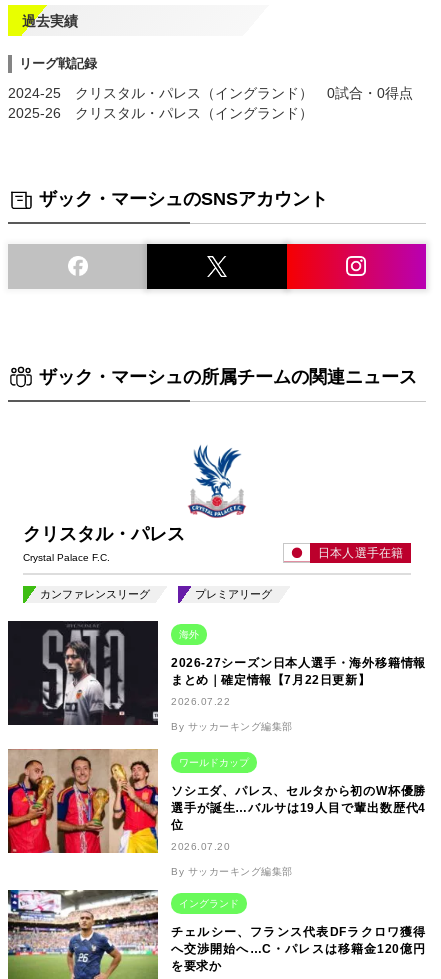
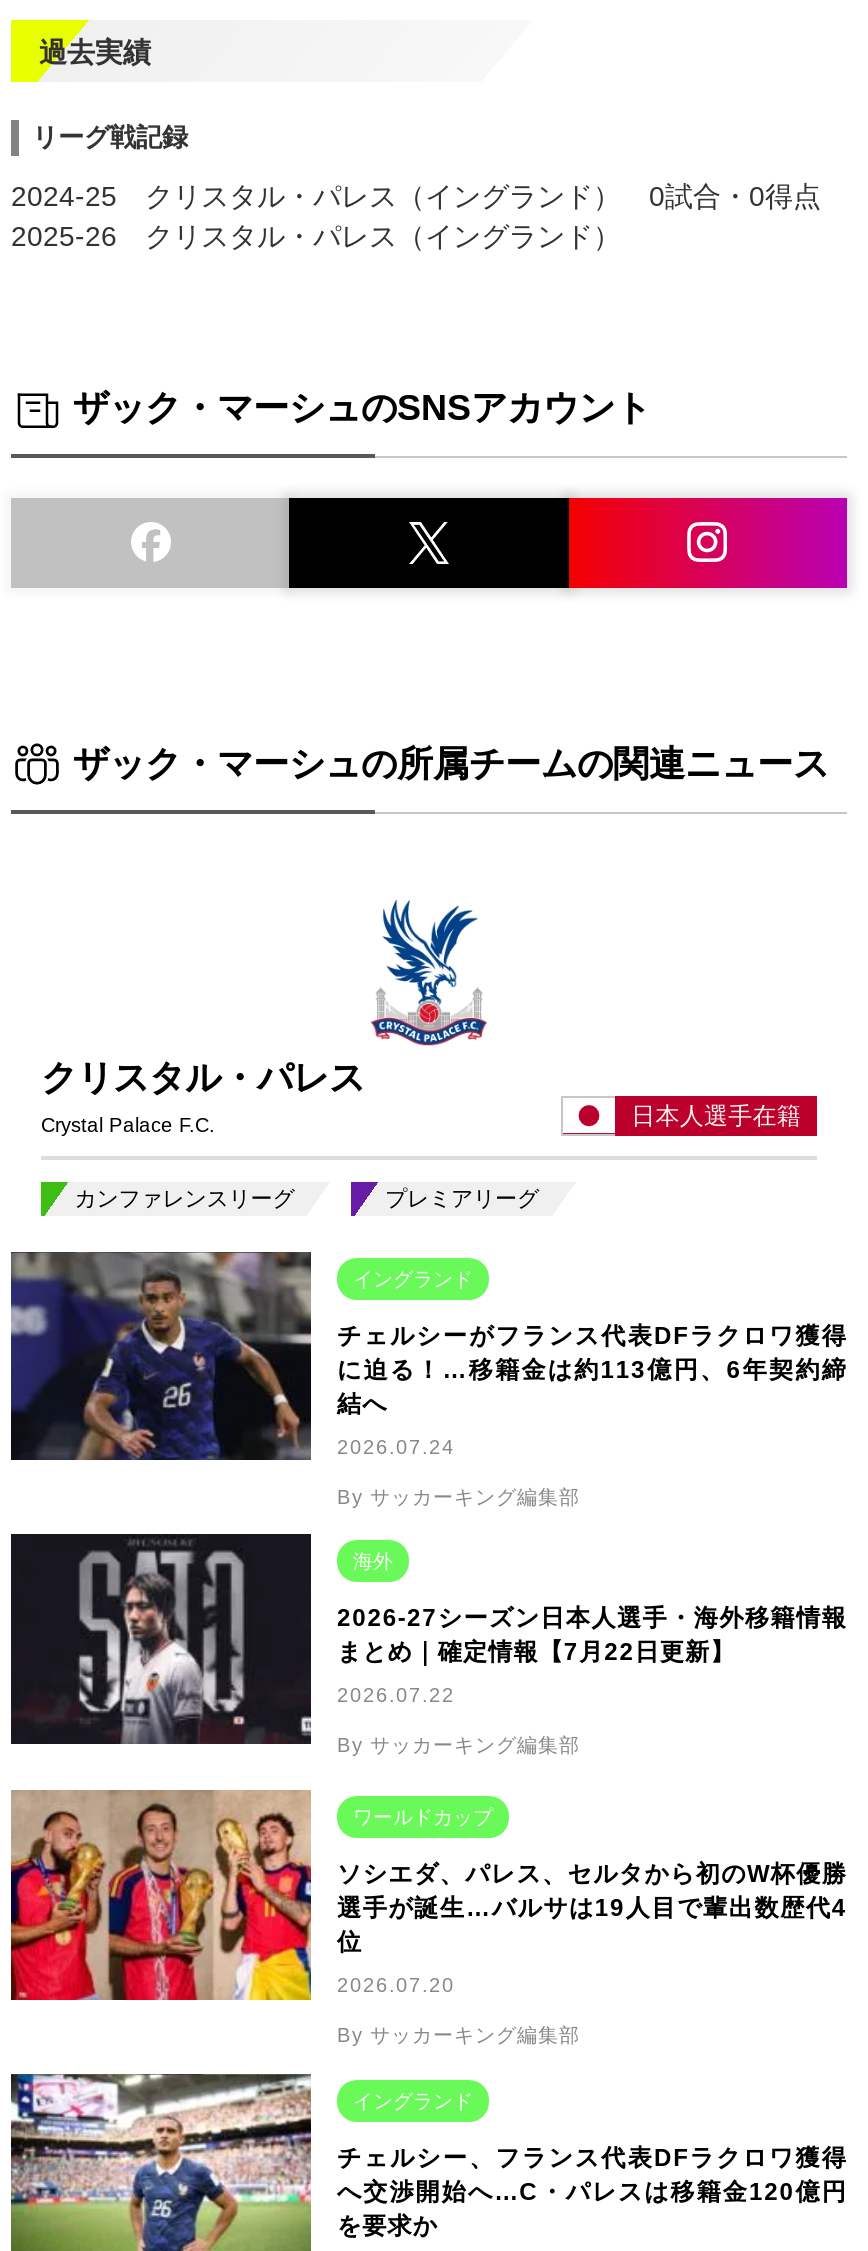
+ [image]
+ イングランド
+ チェルシーがフランス代表DFラクロワ獲得
+ に迫る！…移籍金は約113億円、6年契約締
+ 結へ
+ 2026.07.24
+ By サッカーキング編集部
